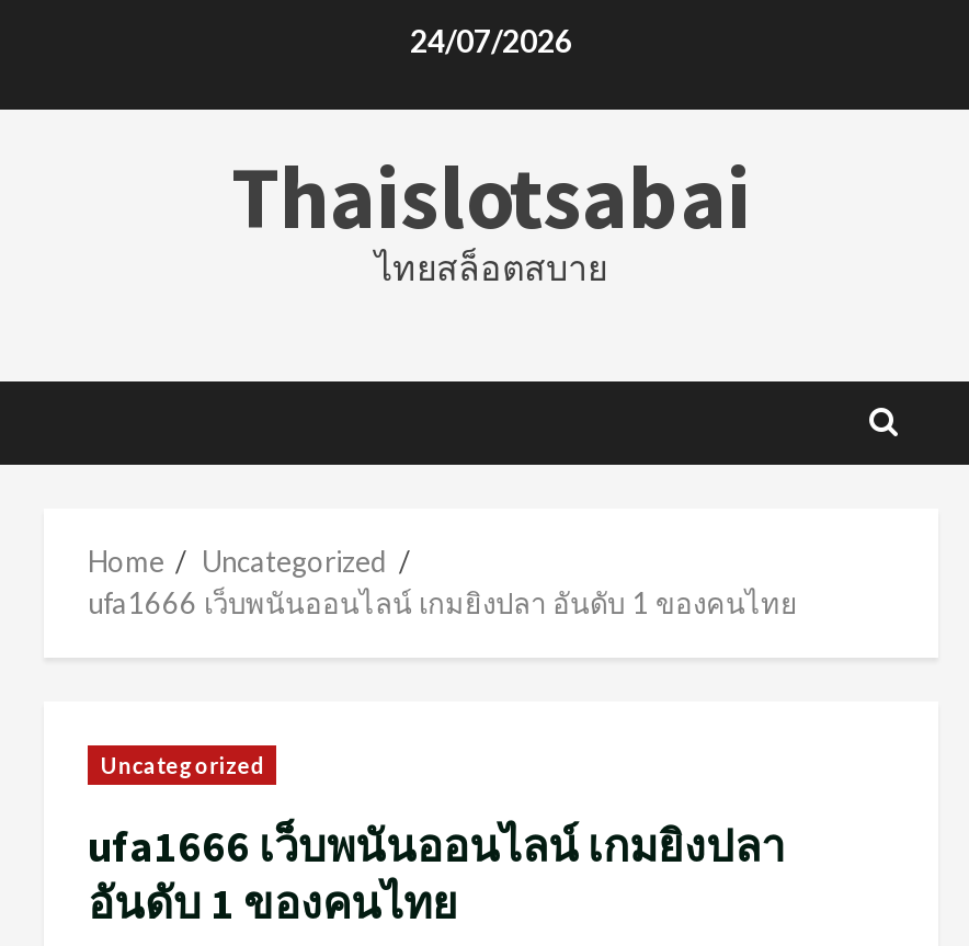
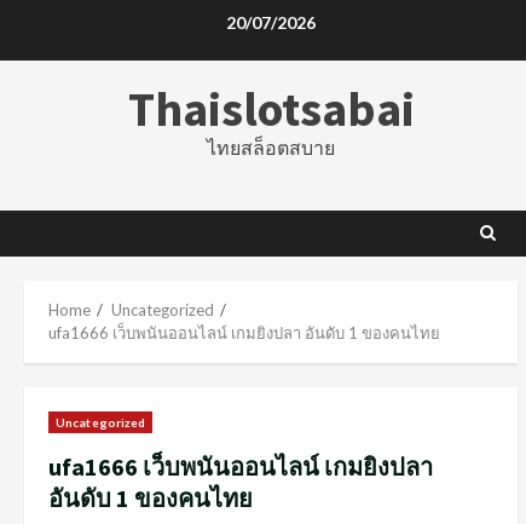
- 24/07/2026
+ 20/07/2026
